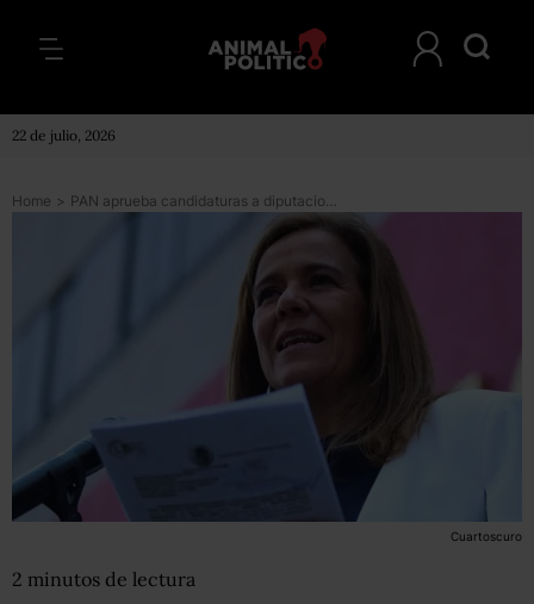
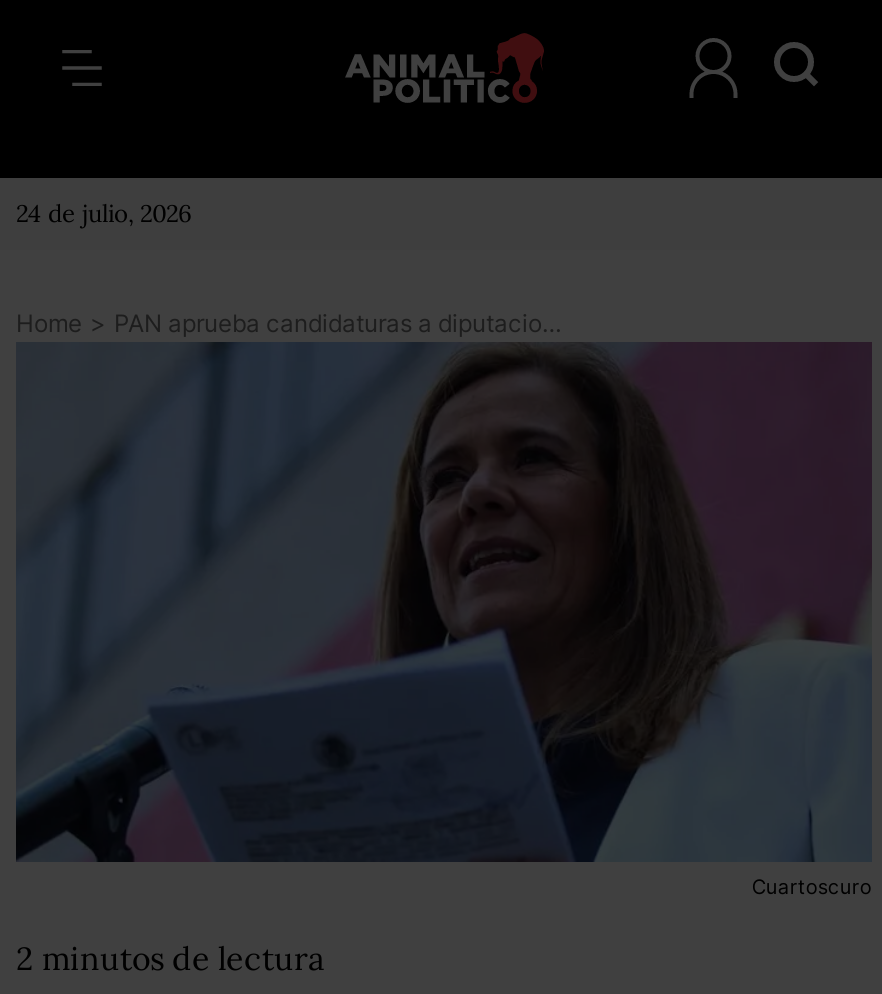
- 22 de julio, 2026
+ 24 de julio, 2026
